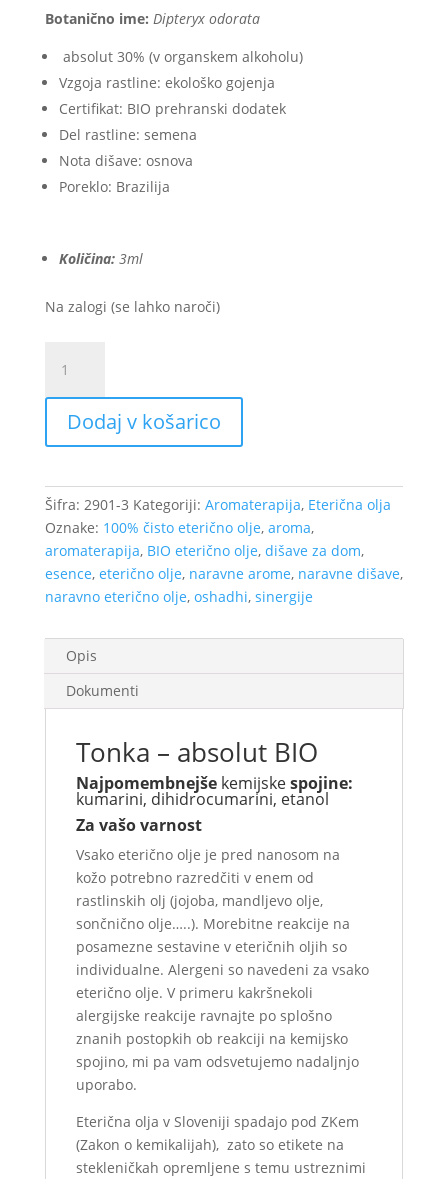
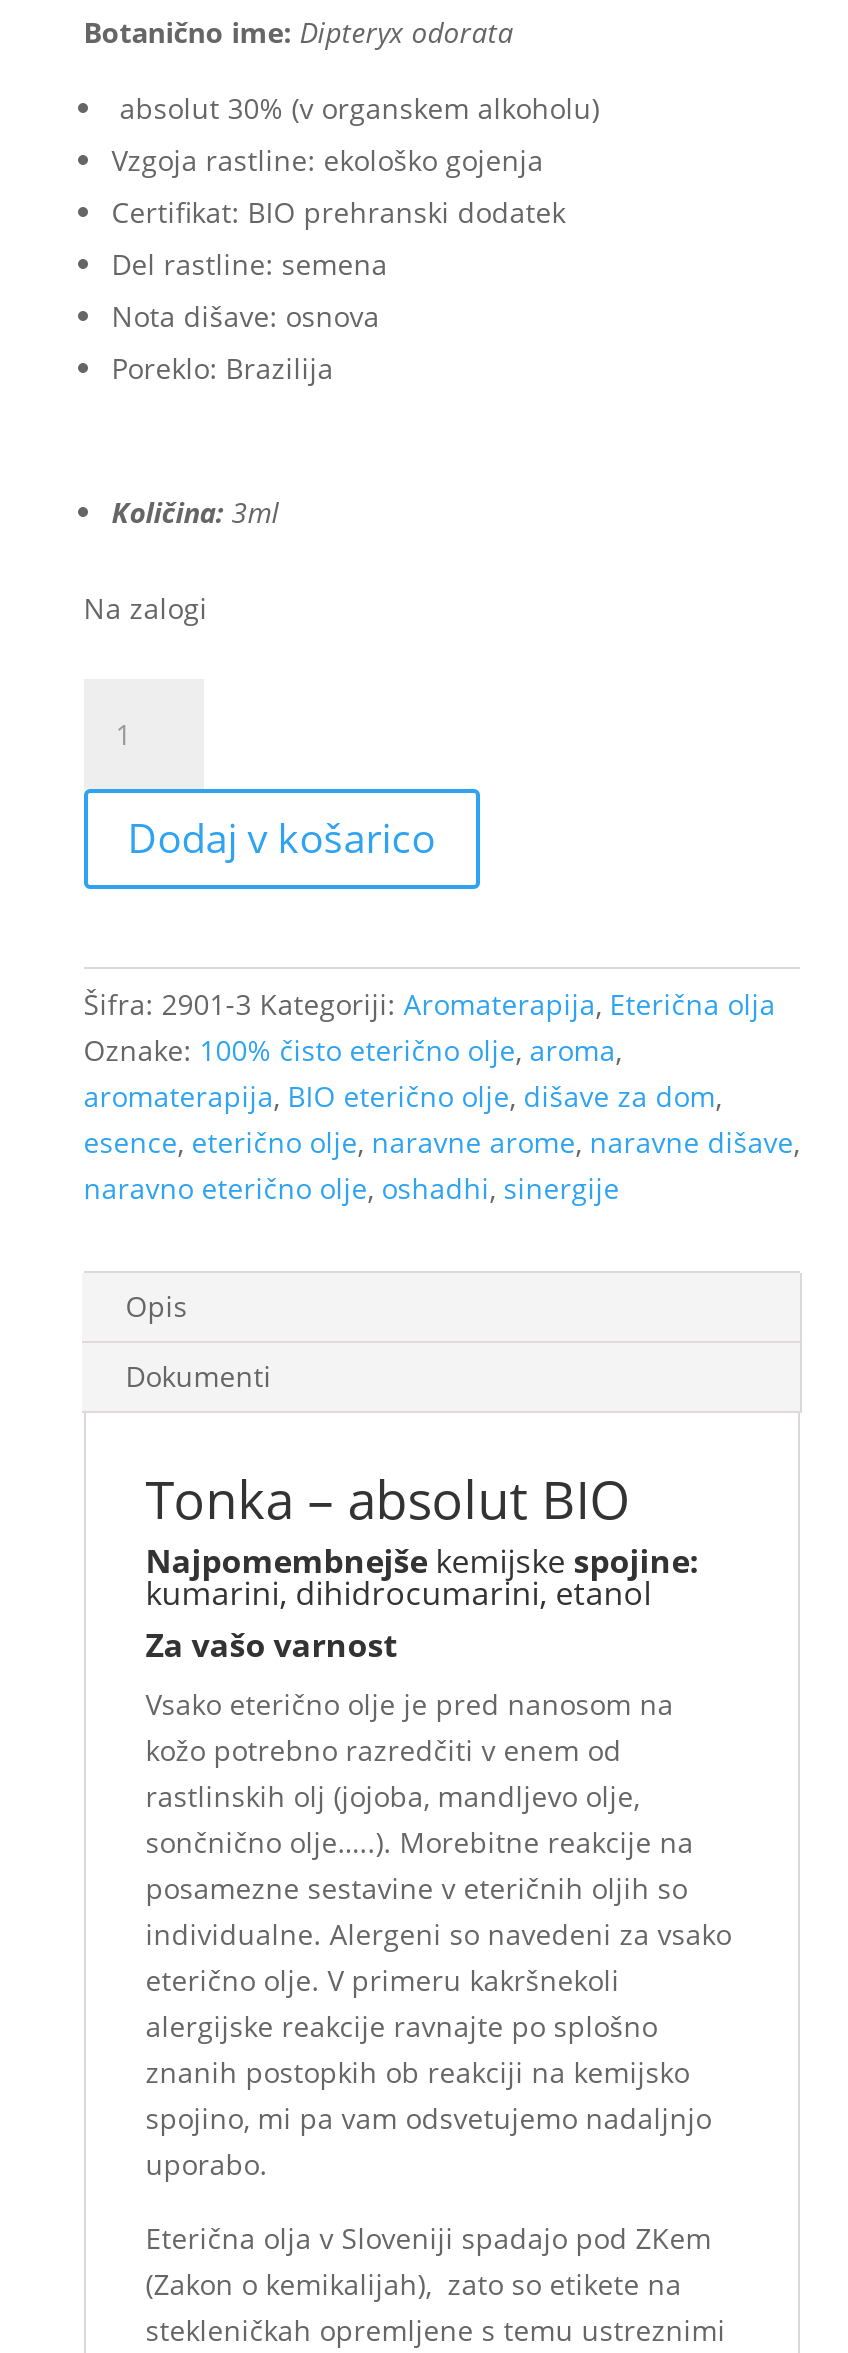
- Na zalogi (se lahko naroči)
+ Na zalogi
